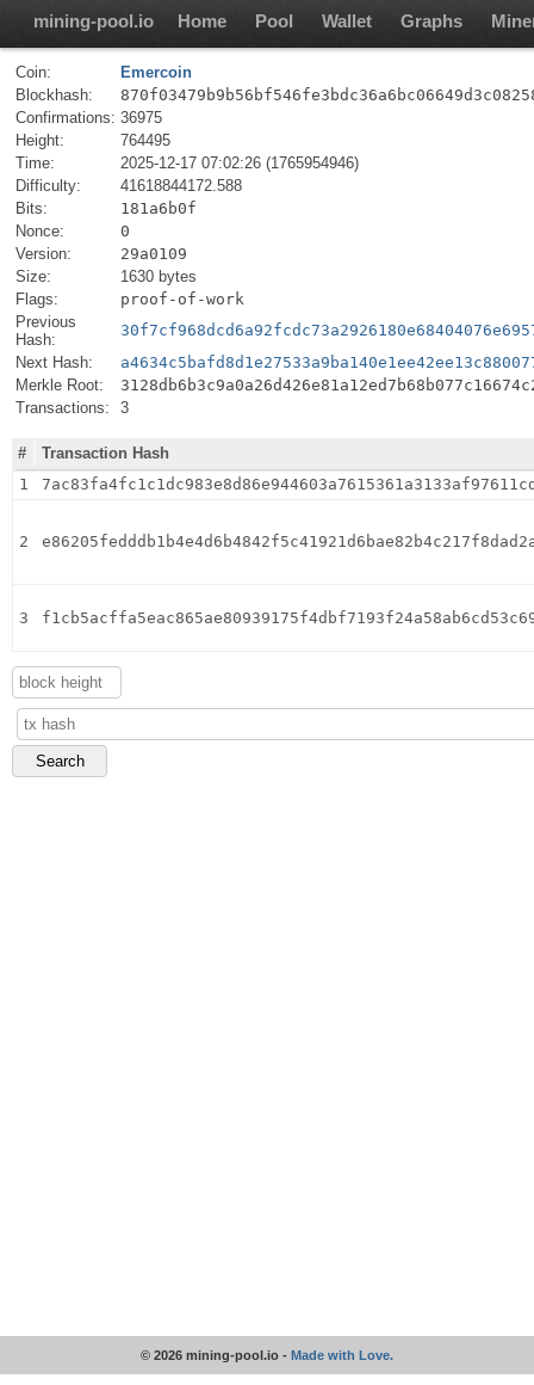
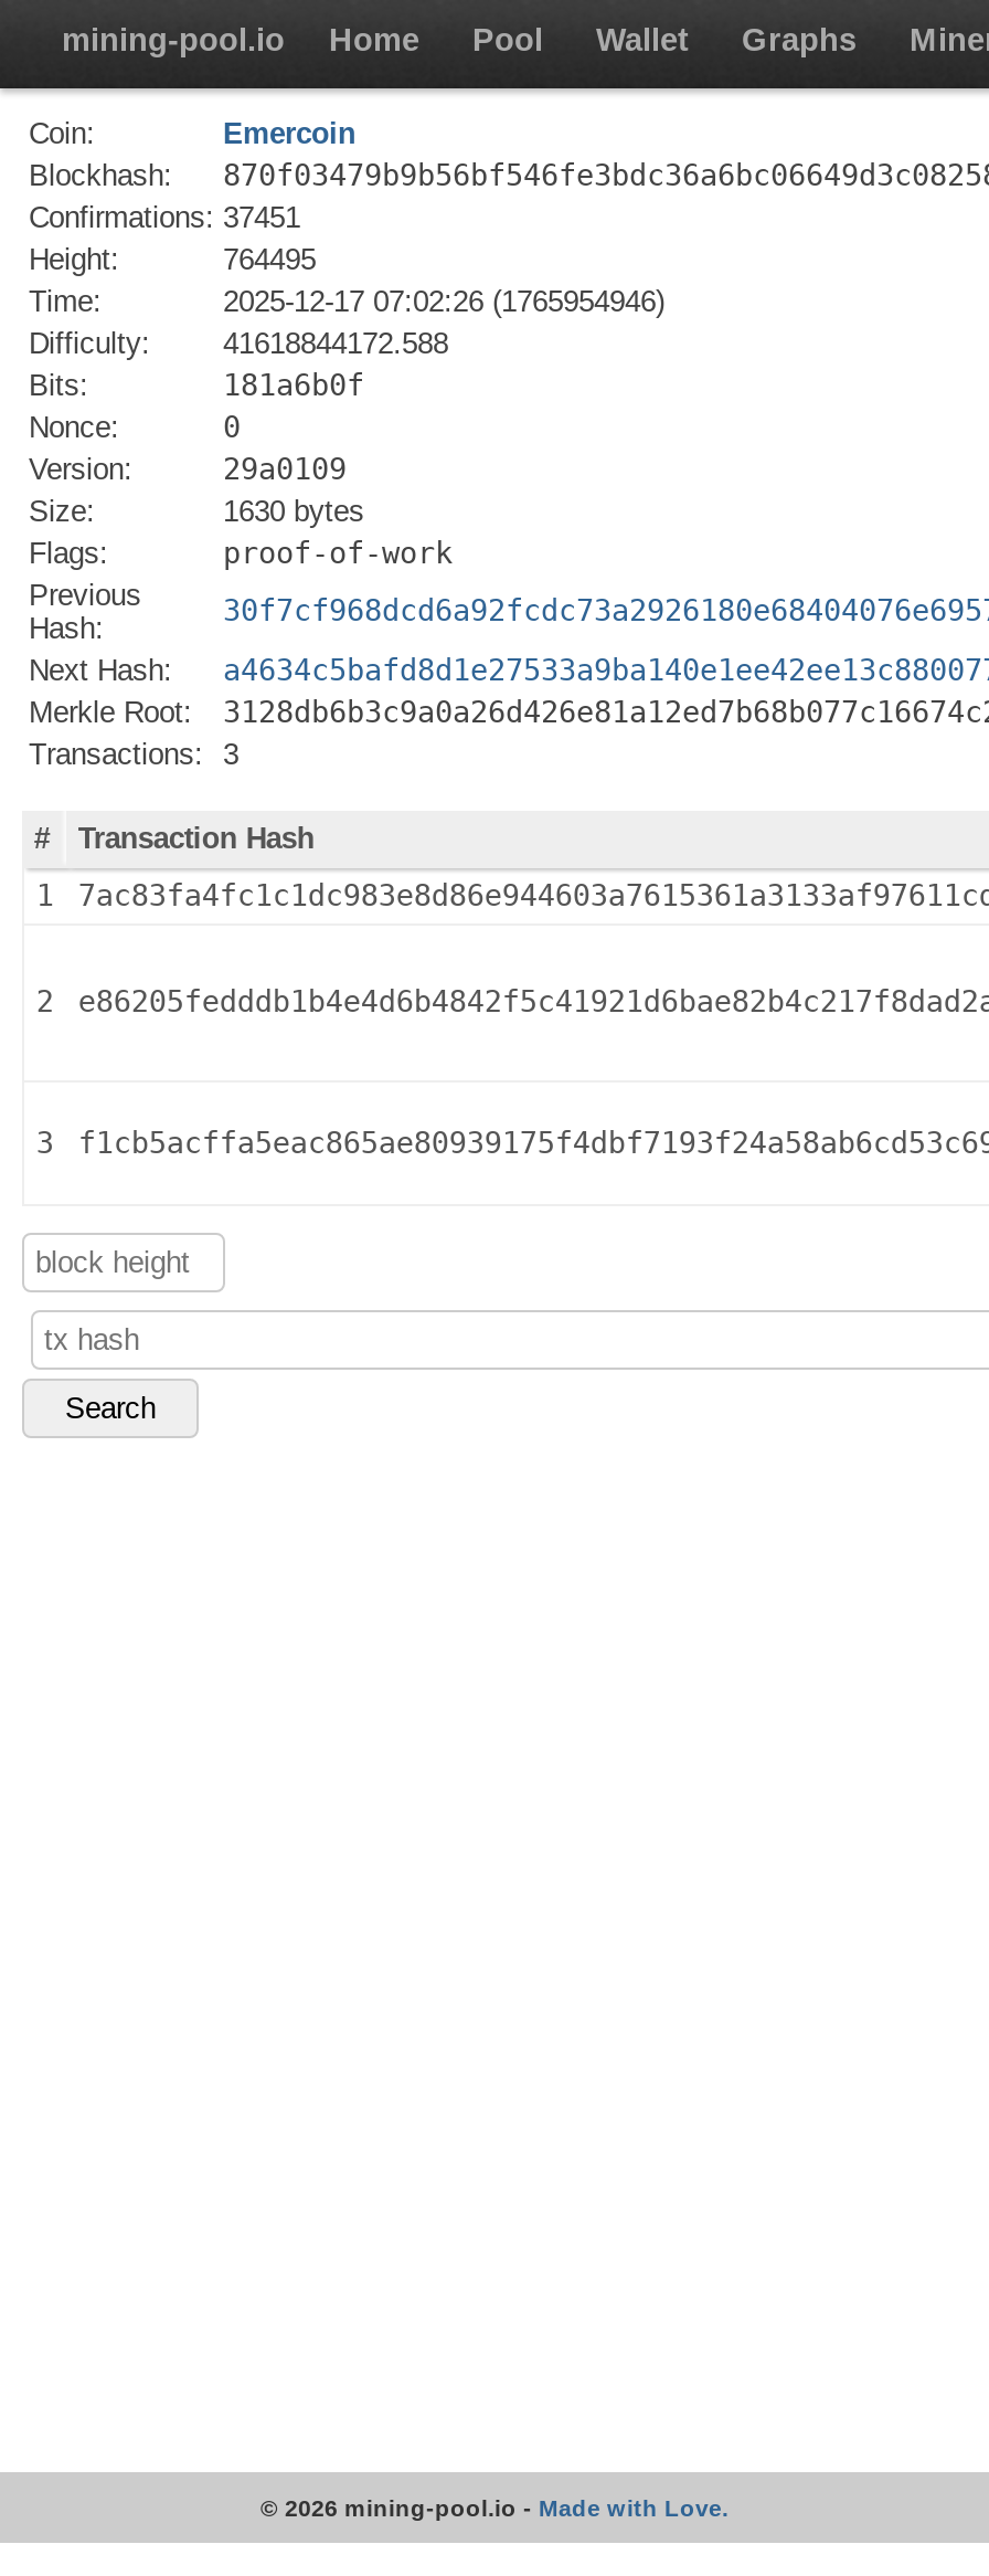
- Confirmations: 36975
+ Confirmations: 37451
